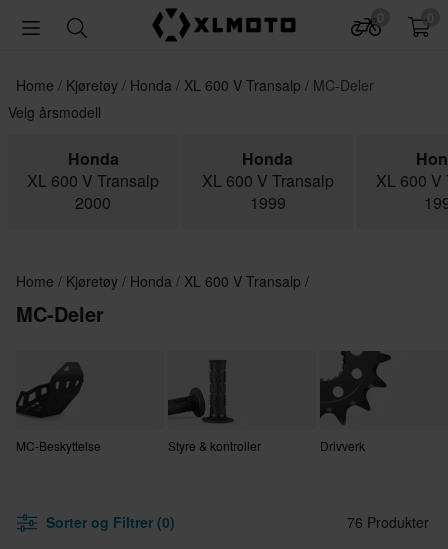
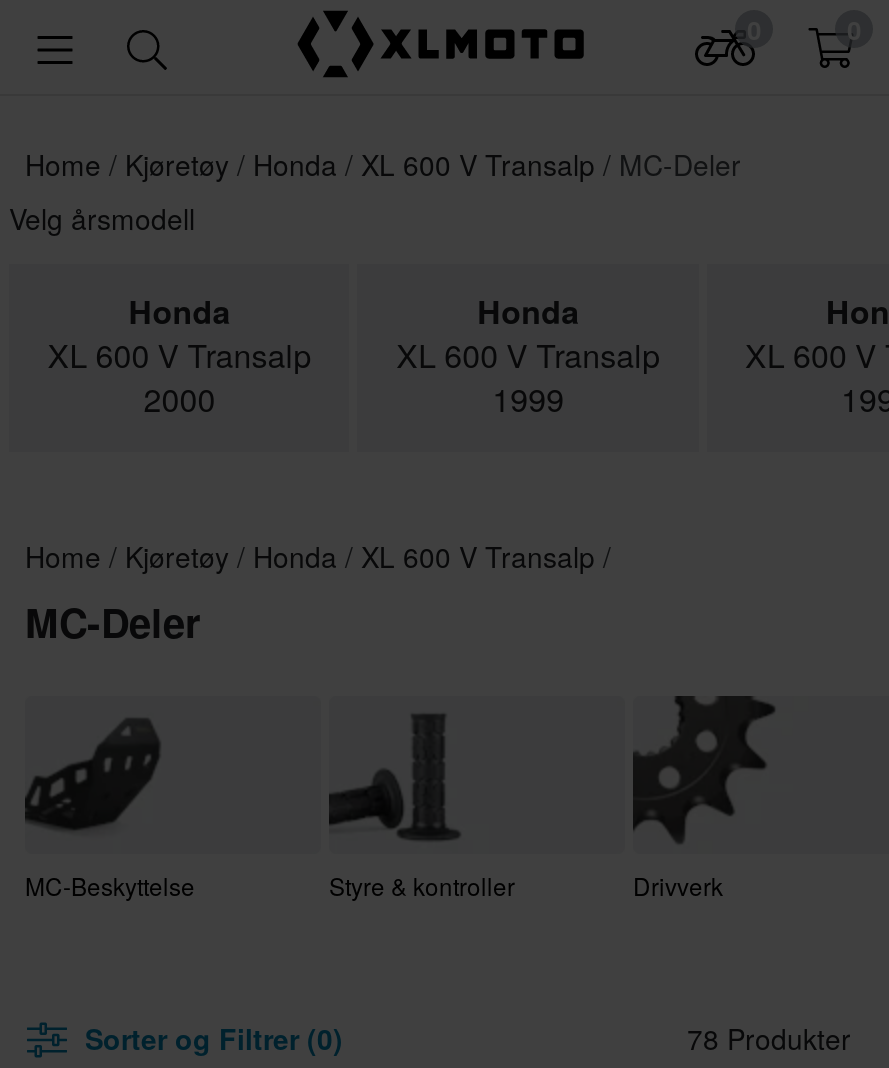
- 76 Produkter
+ 78 Produkter
